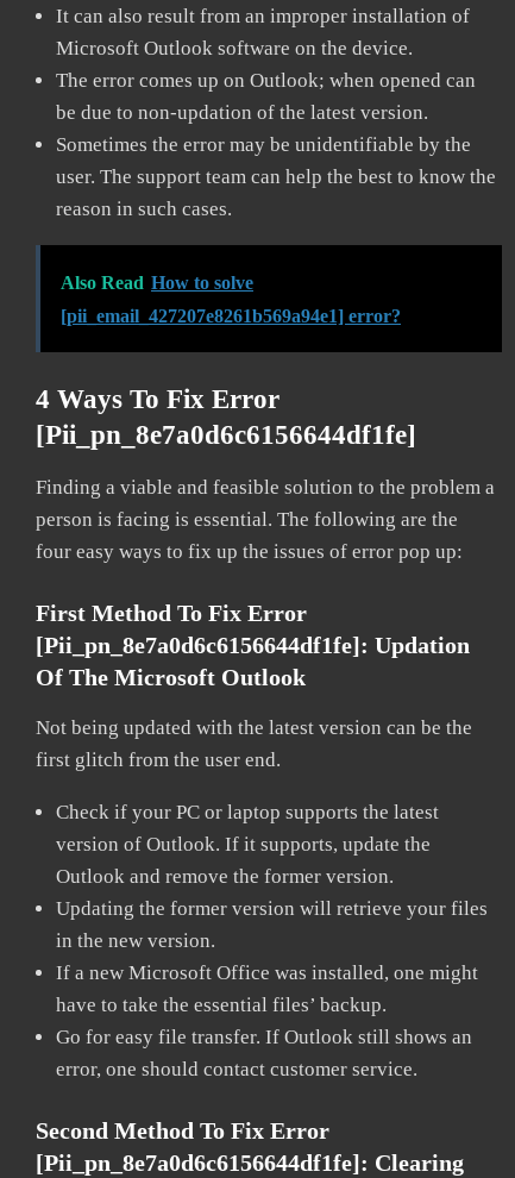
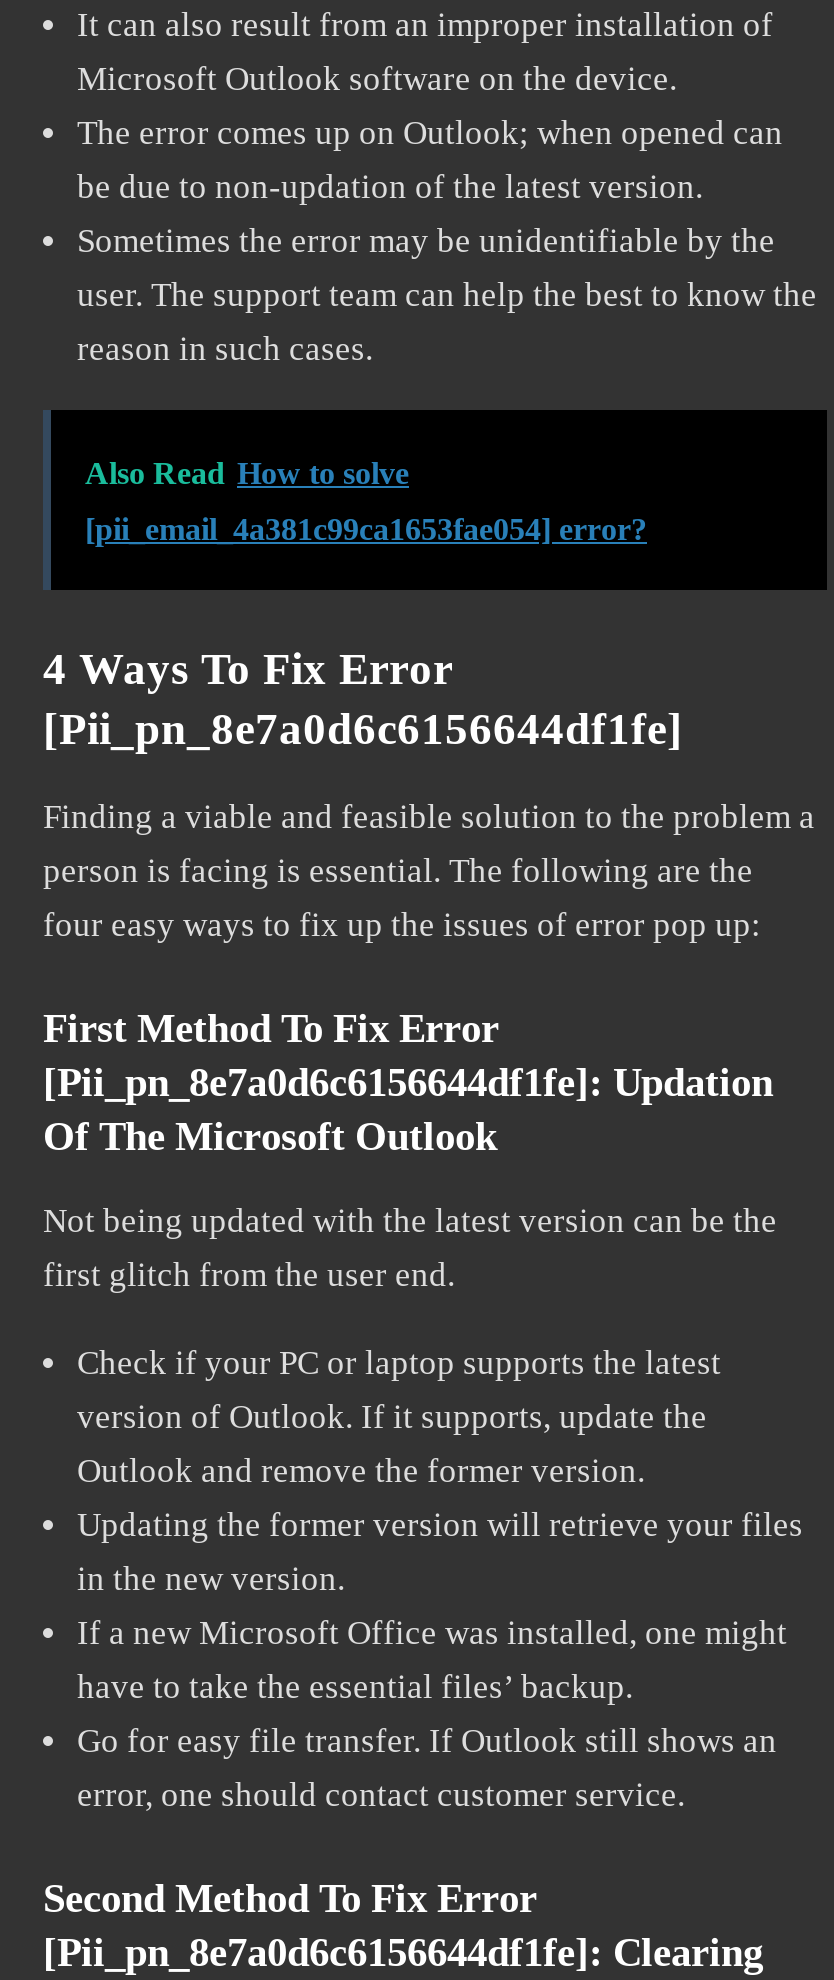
- [pii_email_427207e8261b569a94e1] error?
+ [pii_email_4a381c99ca1653fae054] error?
